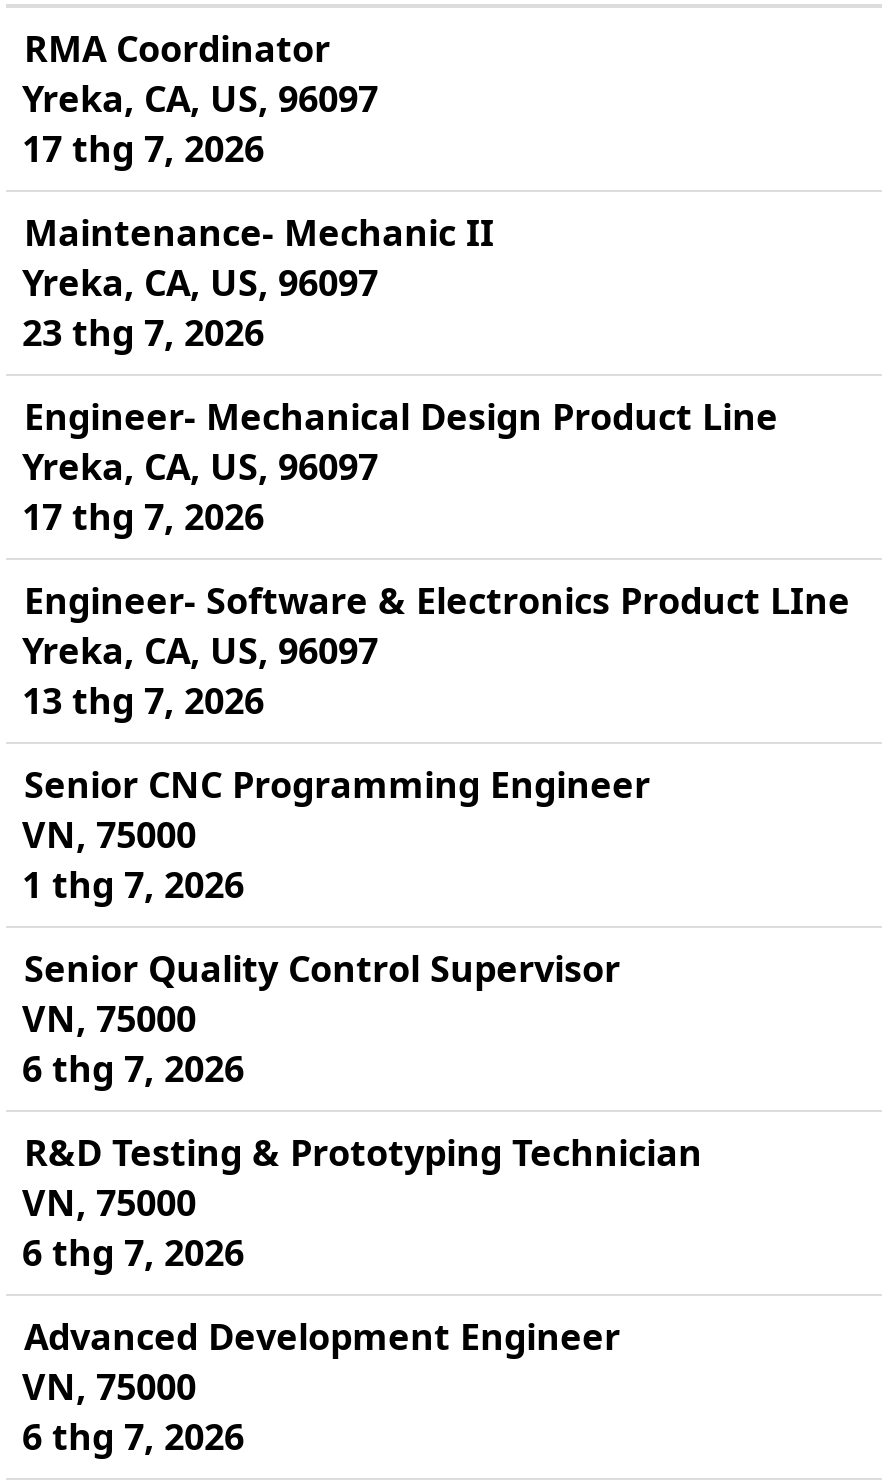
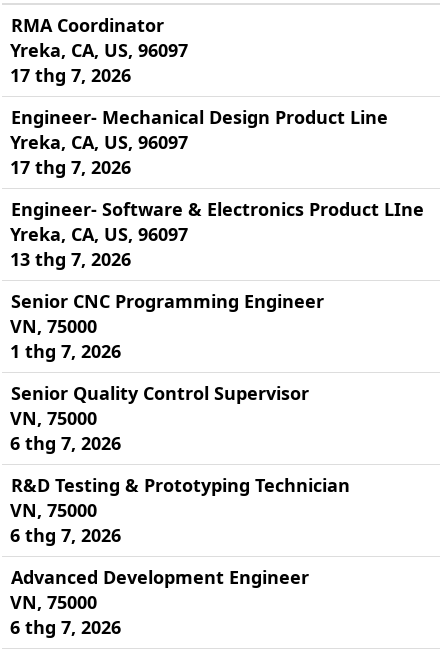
- Maintenance- Mechanic II
- Yreka, CA, US, 96097
- 23 thg 7, 2026
